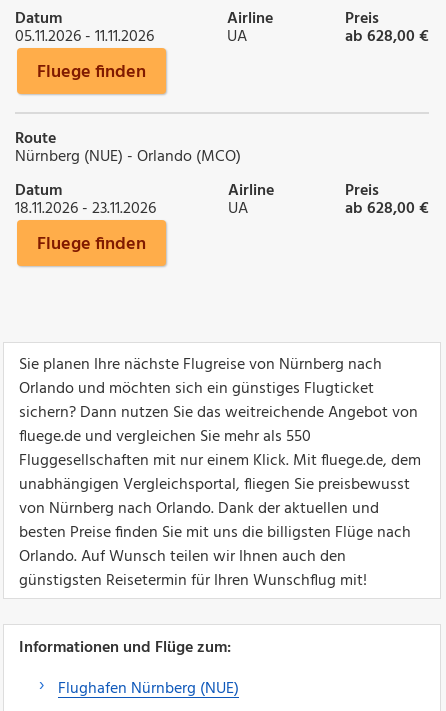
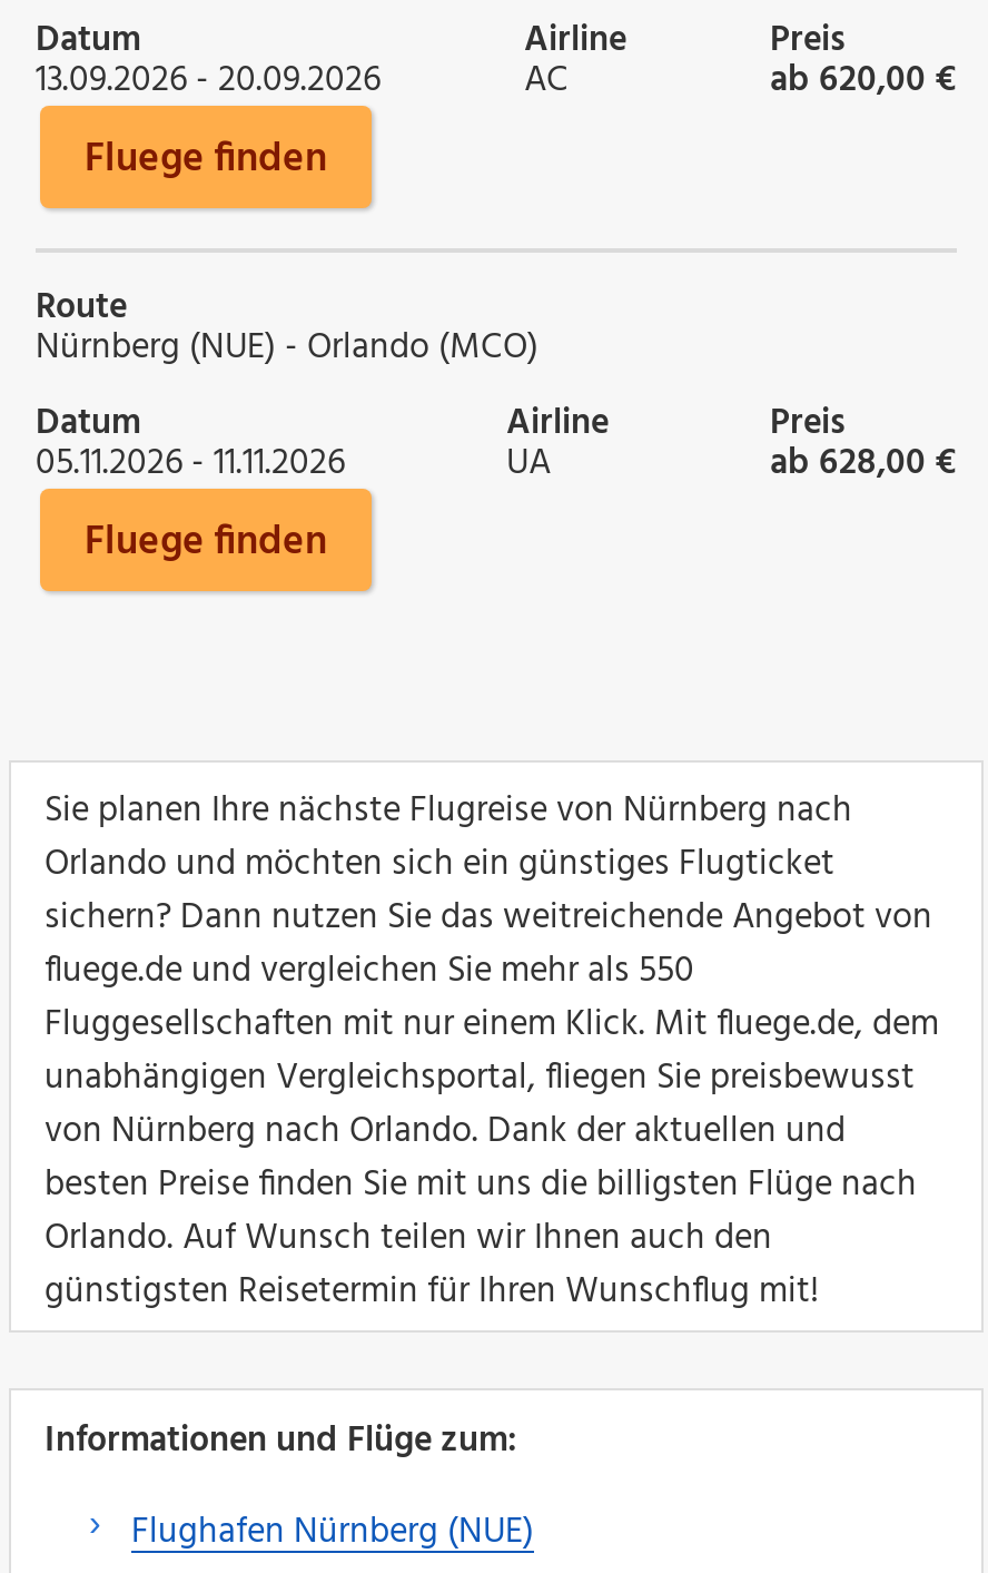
- 05.11.2026 - 11.11.2026
+ 13.09.2026 - 20.09.2026

- UA
+ AC

- ab 628,00 €
+ ab 620,00 €

- 18.11.2026 - 23.11.2026
+ 05.11.2026 - 11.11.2026
